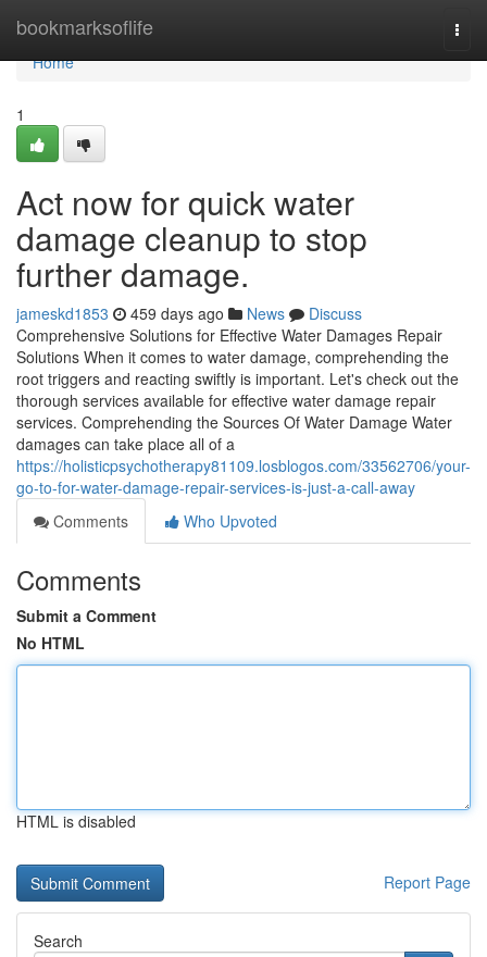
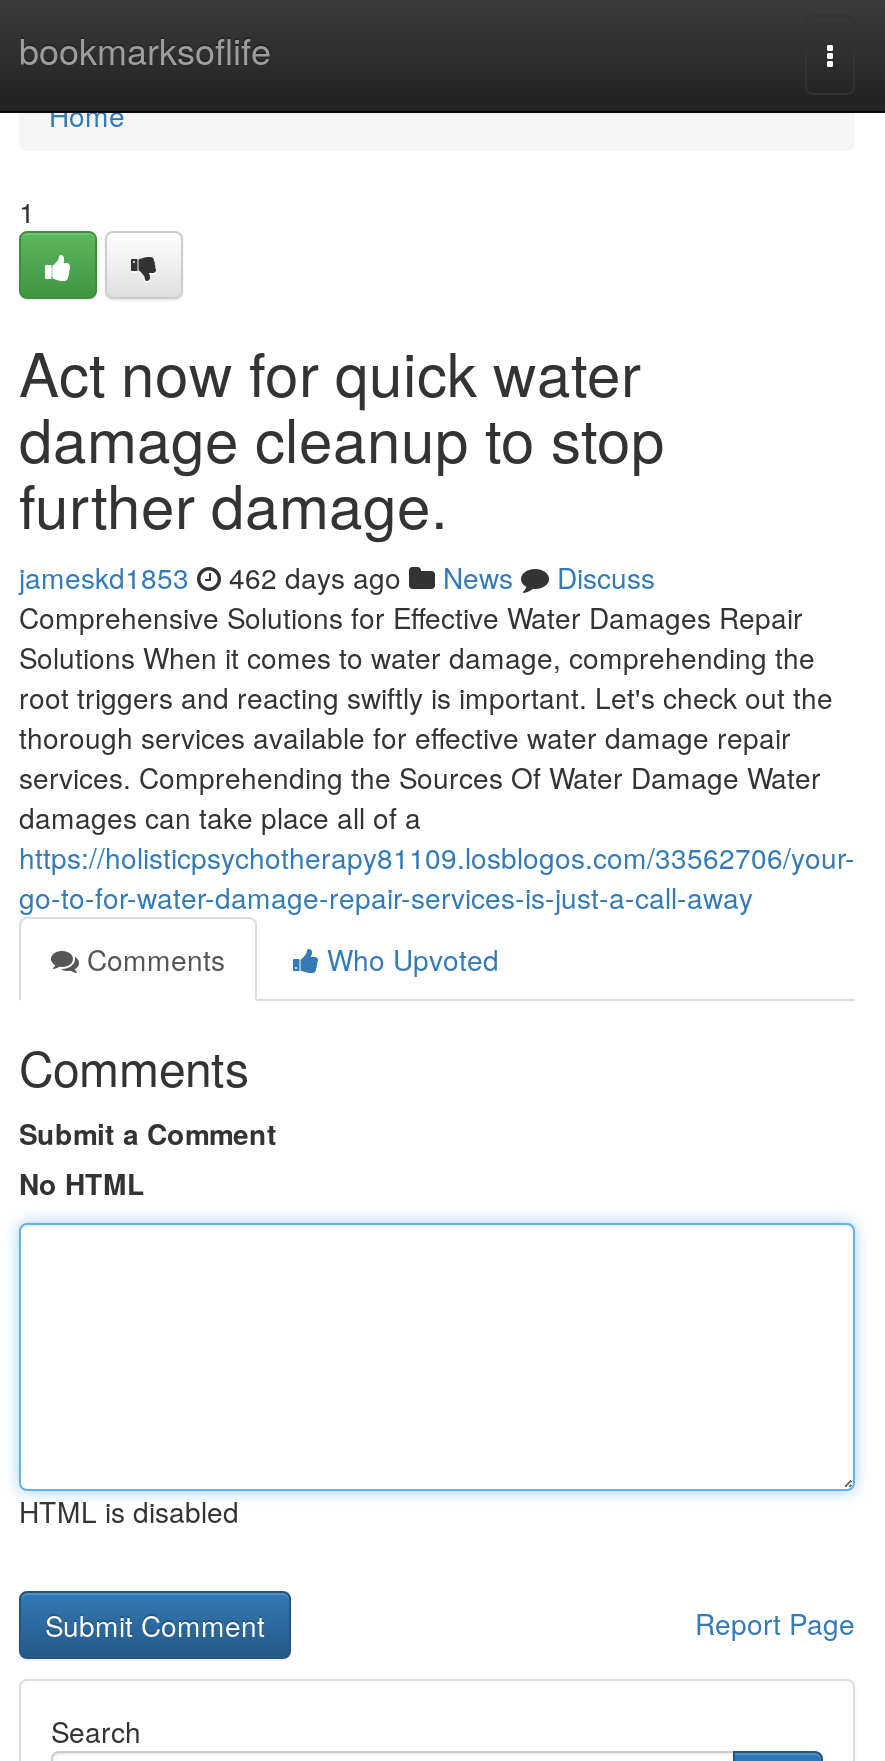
- jameskd1853 459 days ago News Discuss
+ jameskd1853 462 days ago News Discuss
